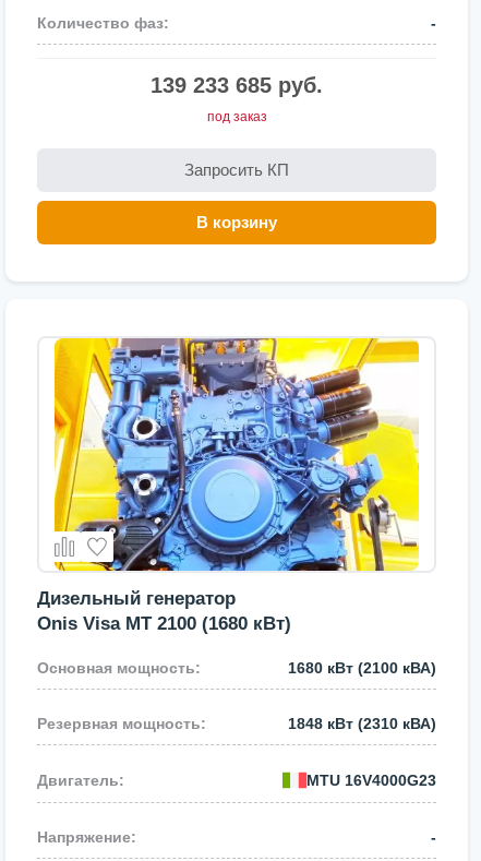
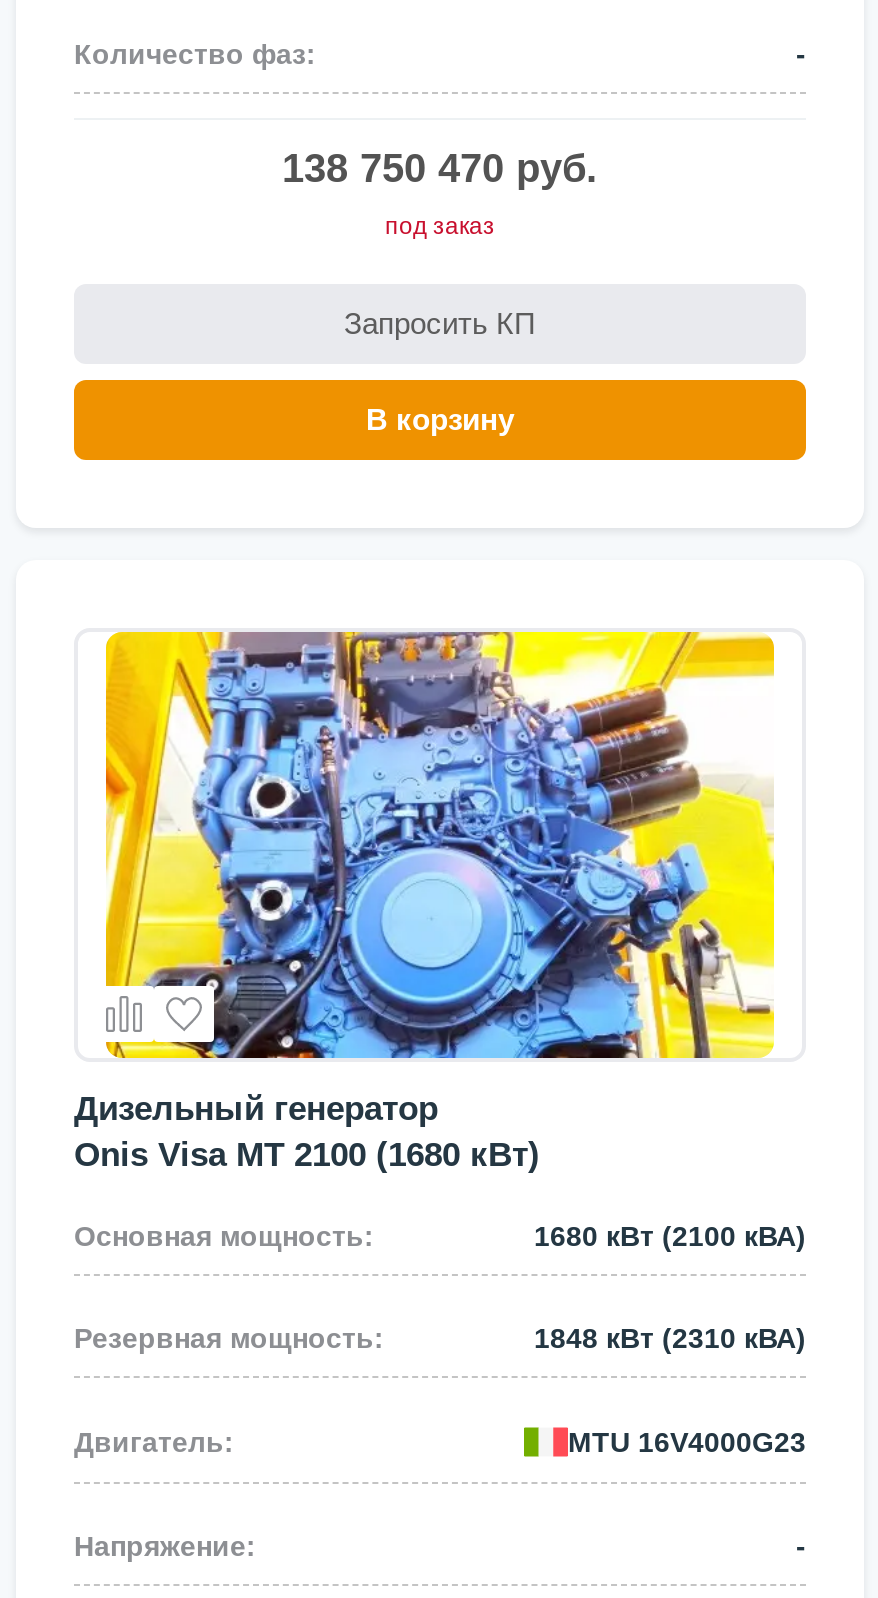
- 139 233 685 руб.
+ 138 750 470 руб.
